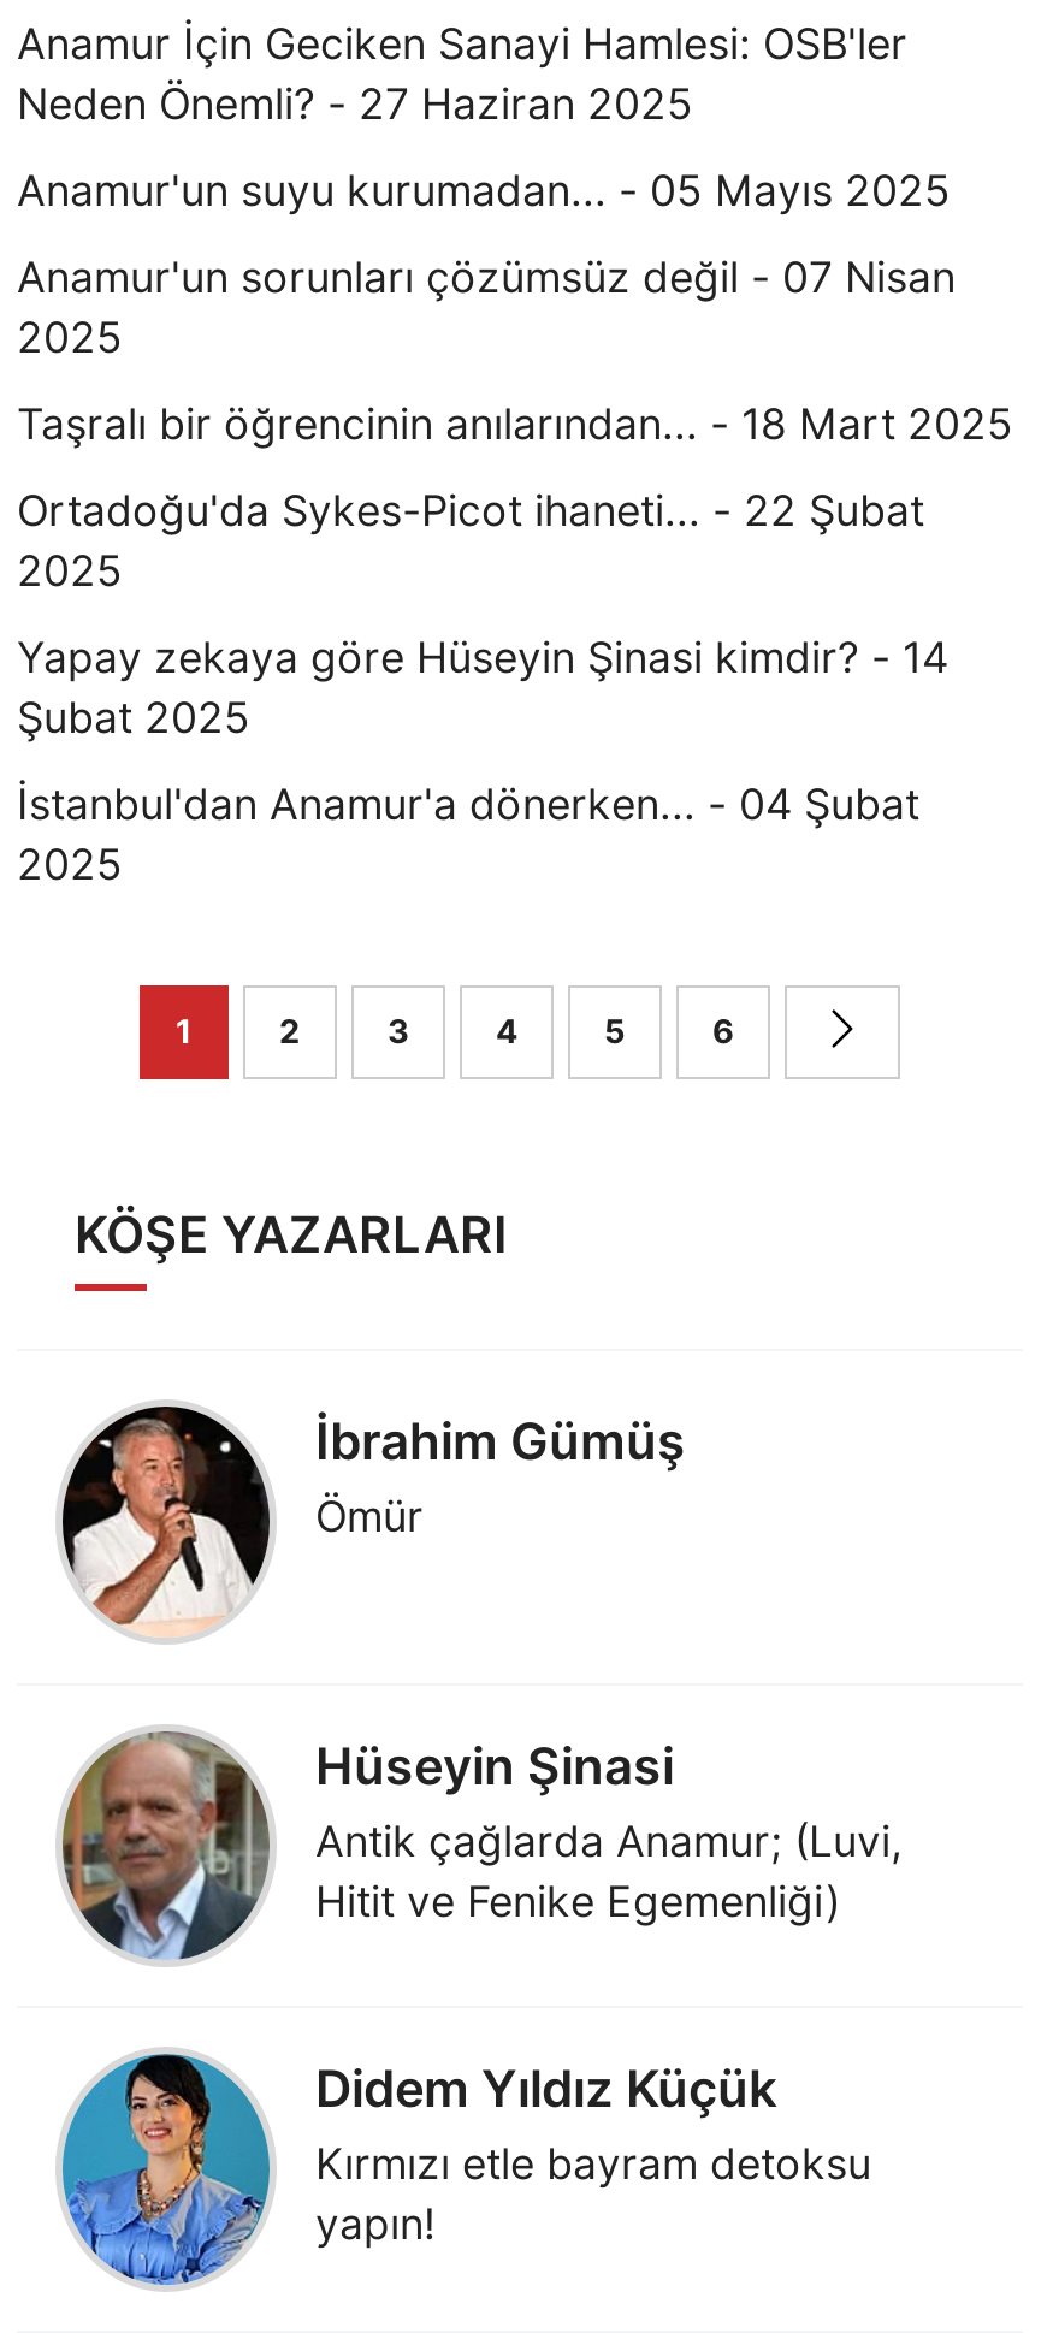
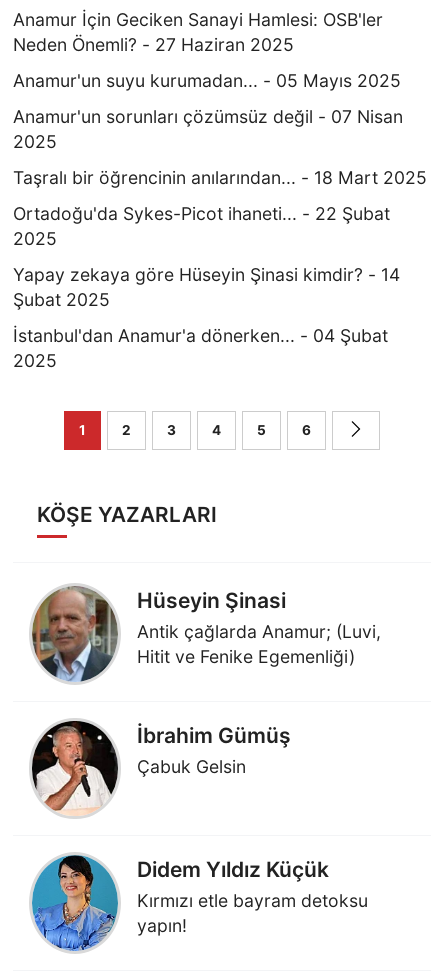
moved down: [image] | İbrahim Gümüş

- Ömür

moved up: [image] | Hüseyin Şinasi | Antik çağlarda Anamur; (Luvi, | Hitit ve Fenike Egemenliği)

+ Çabuk Gelsin
